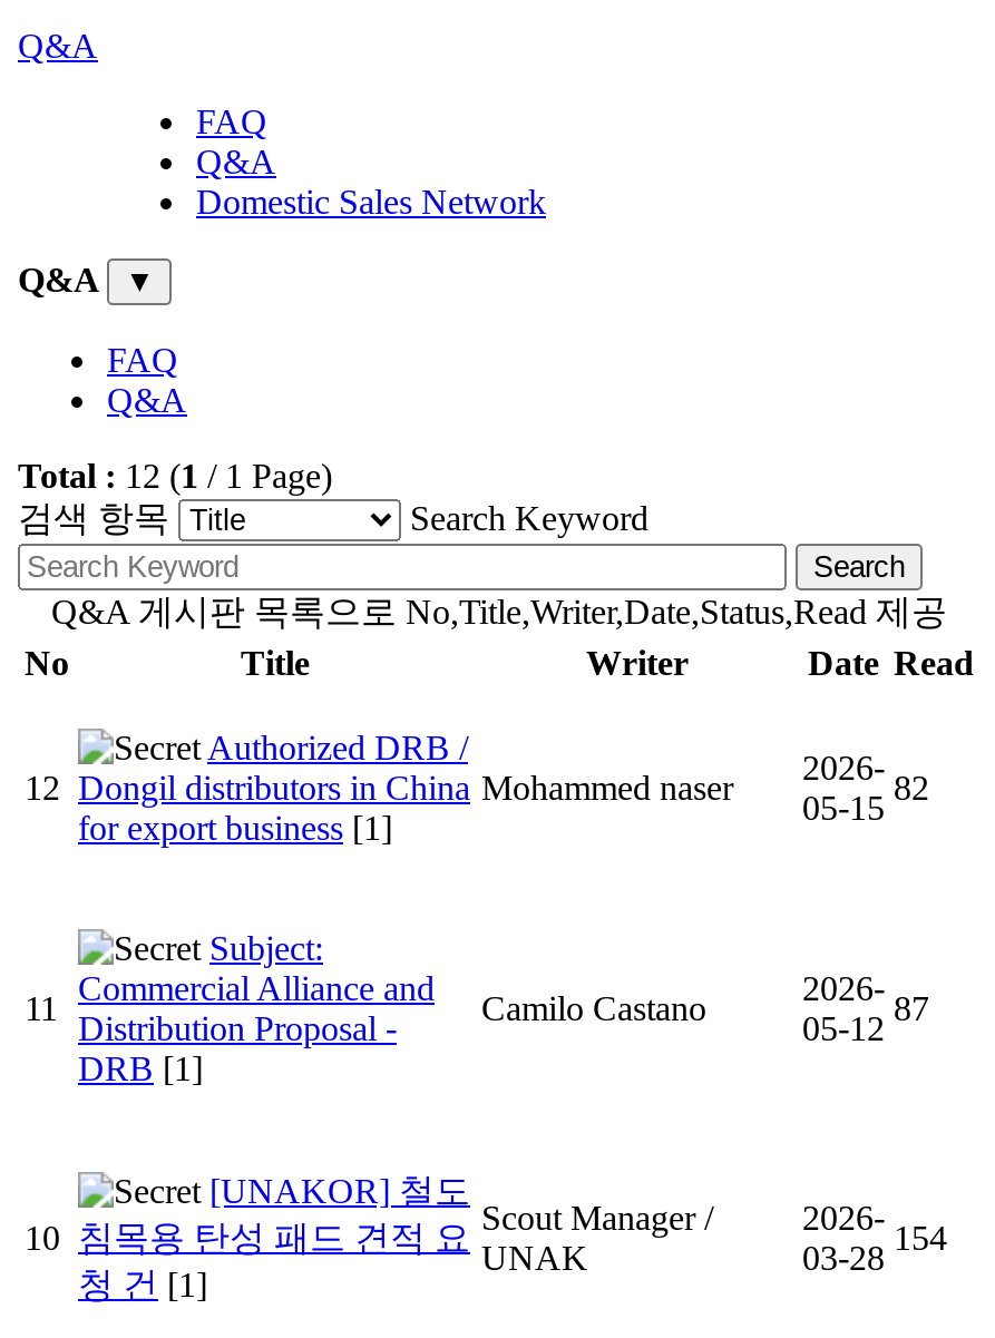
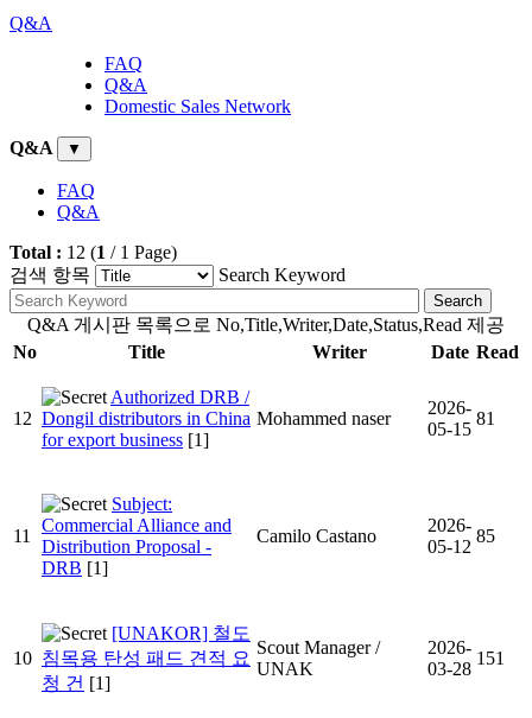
- 82
+ 81

- 87
+ 85

- 154
+ 151
